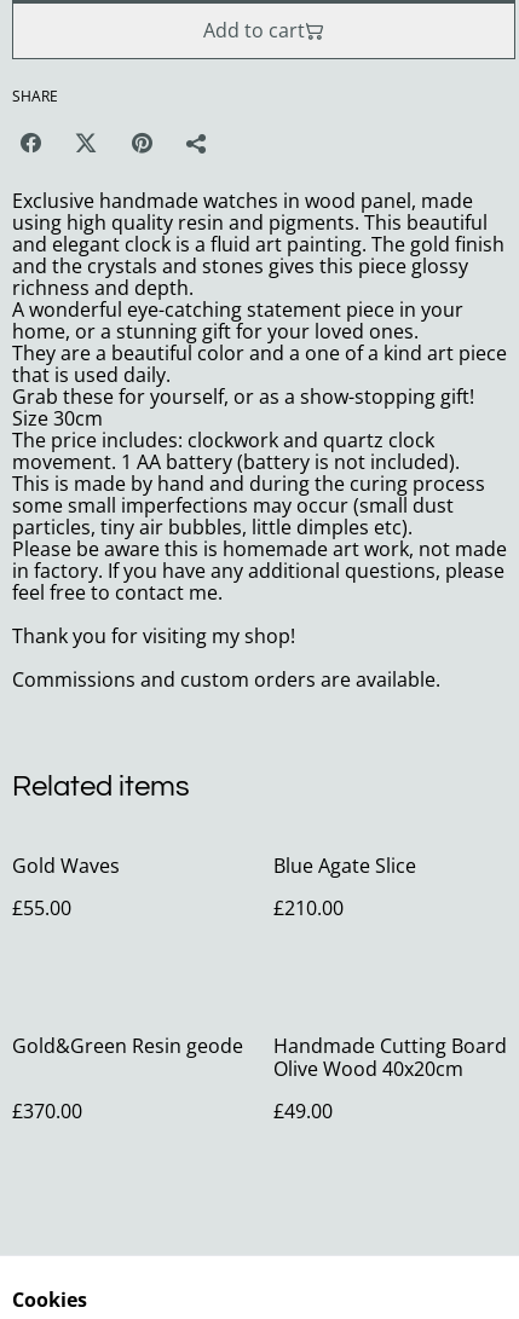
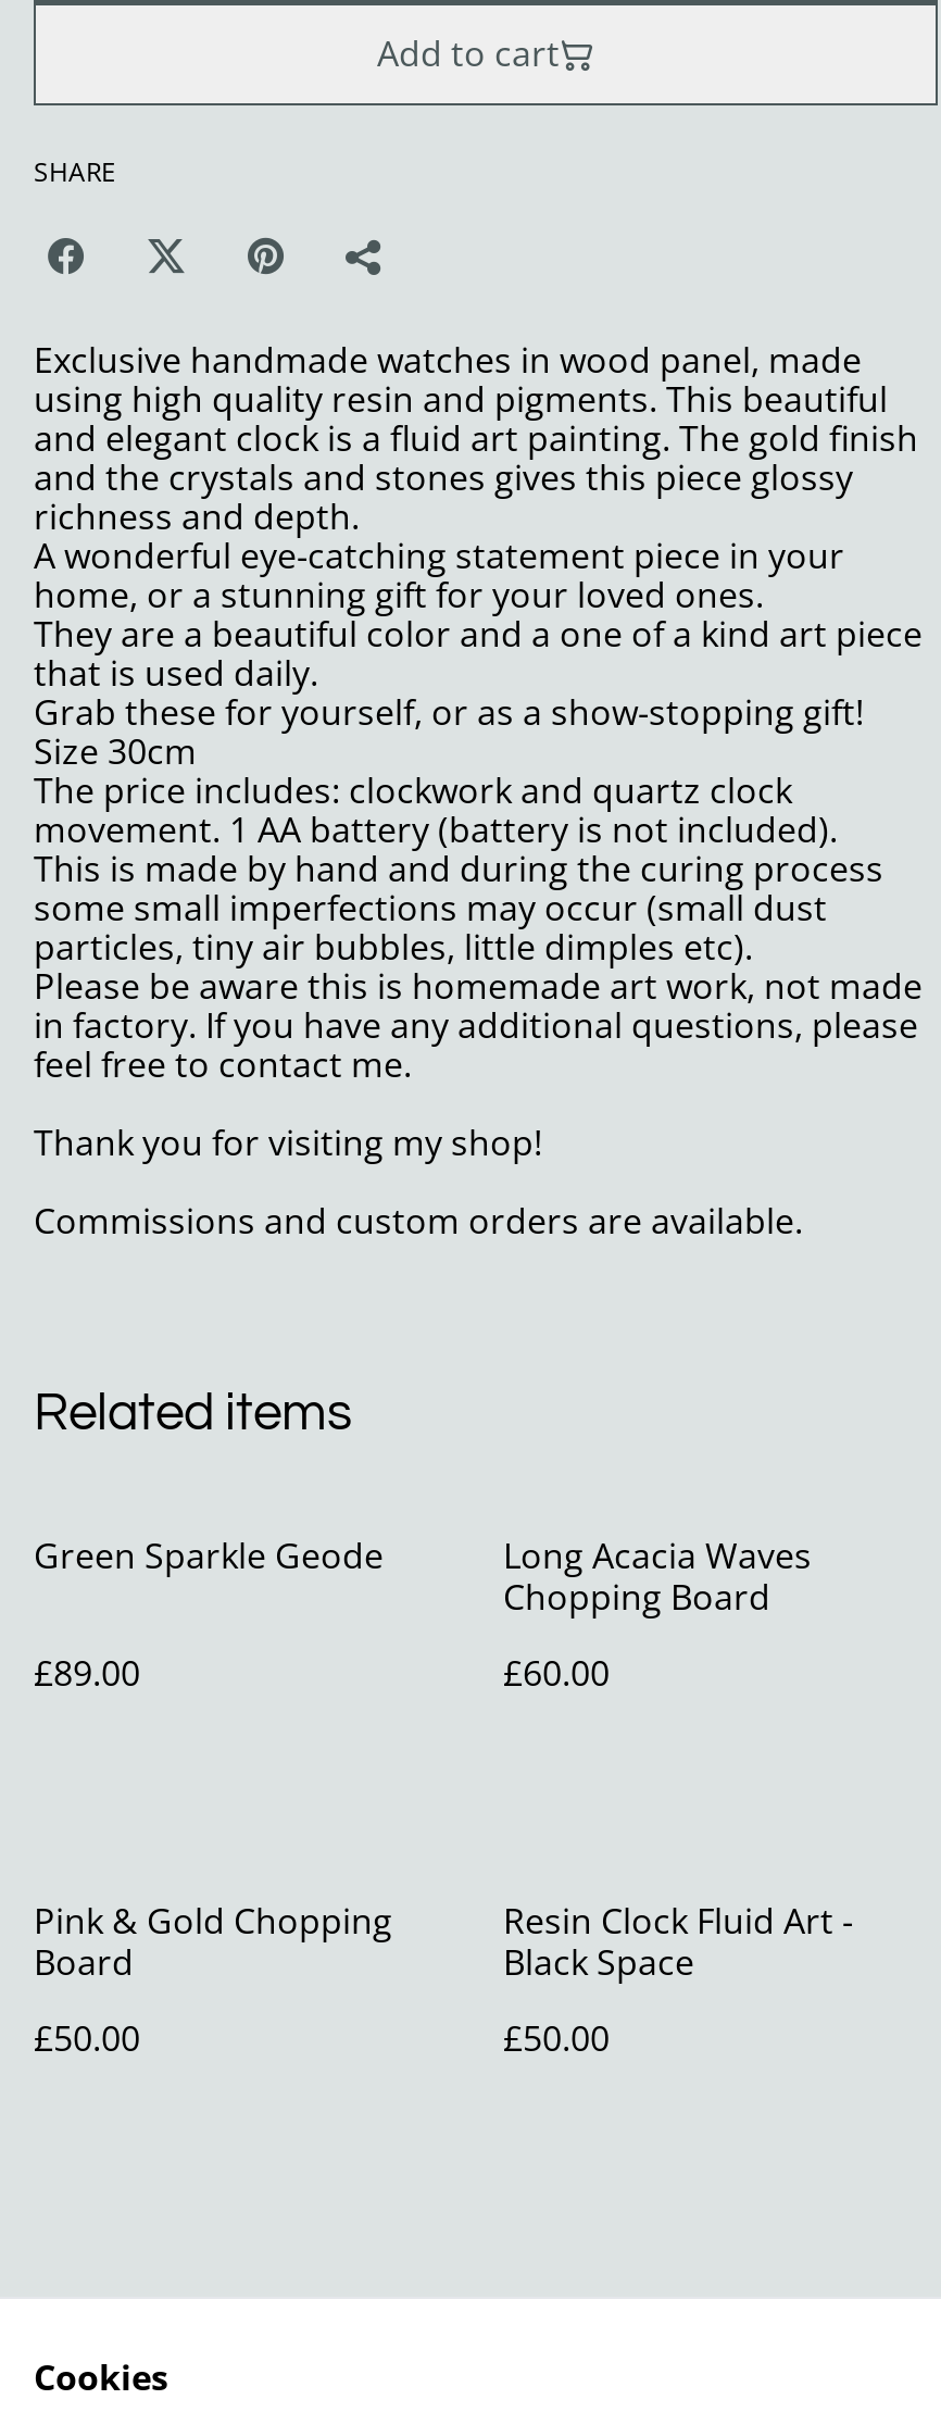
- Gold Waves
+ Green Sparkle Geode

- Blue Agate Slice
+ Long Acacia Waves
+ Chopping Board

- £55.00
+ £89.00

- £210.00
+ £60.00

- Gold&Green Resin geode
+ Pink & Gold Chopping
+ Board

- Handmade Cutting Board
- Olive Wood 40x20cm
+ Resin Clock Fluid Art -
+ Black Space

- £370.00
+ £50.00

- £49.00
+ £50.00
